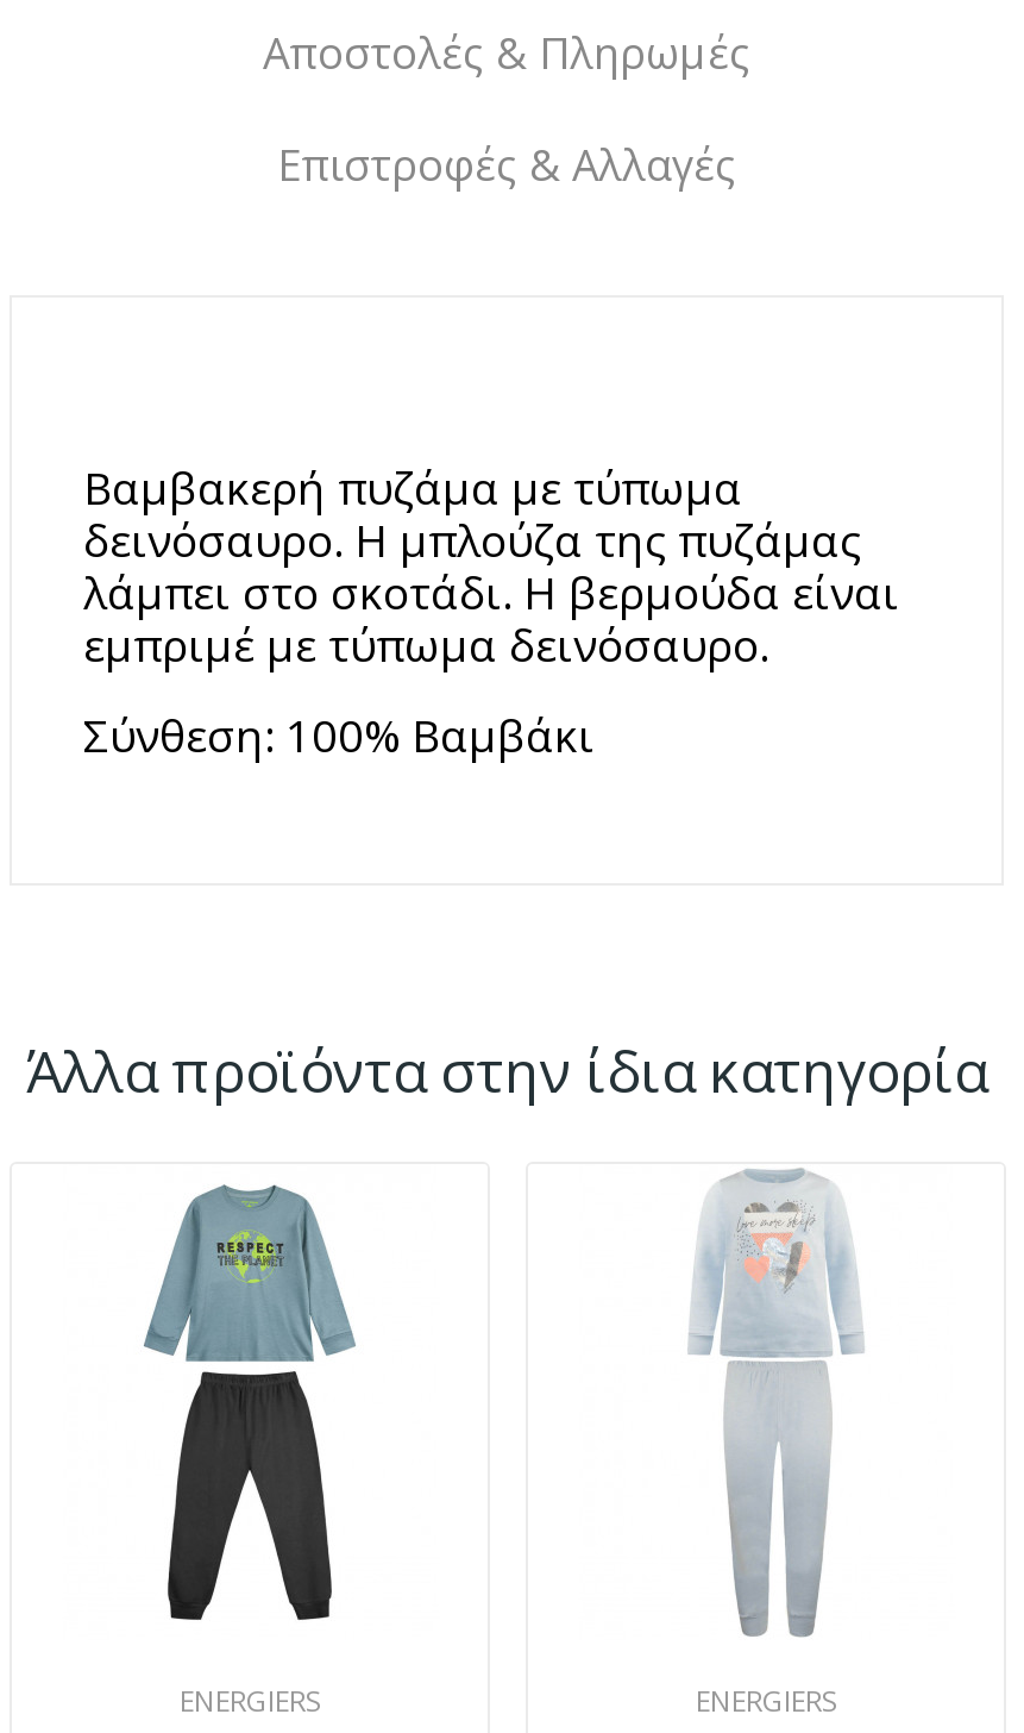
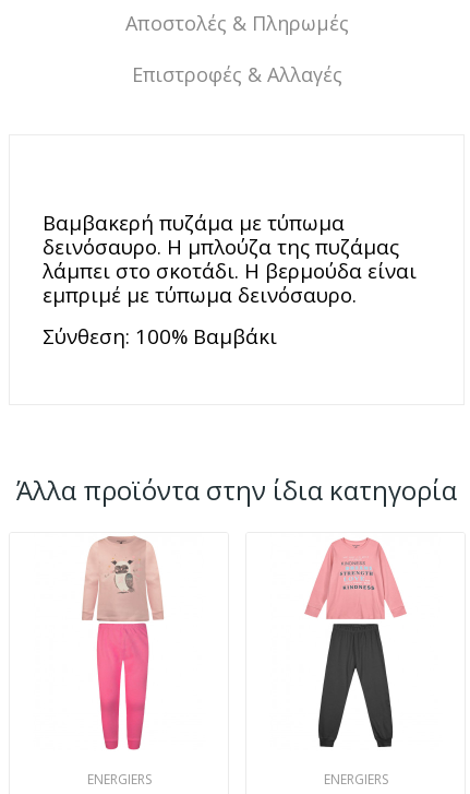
- [image]
+ [image]

- [image]
+ [image]
